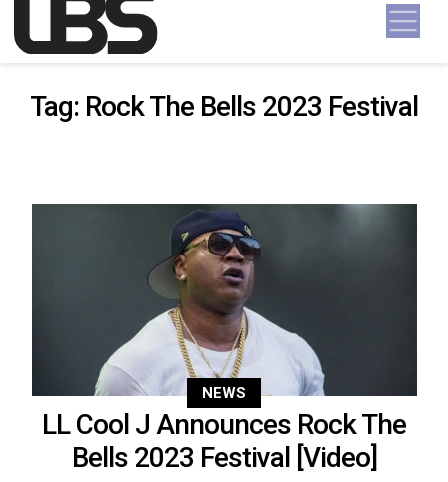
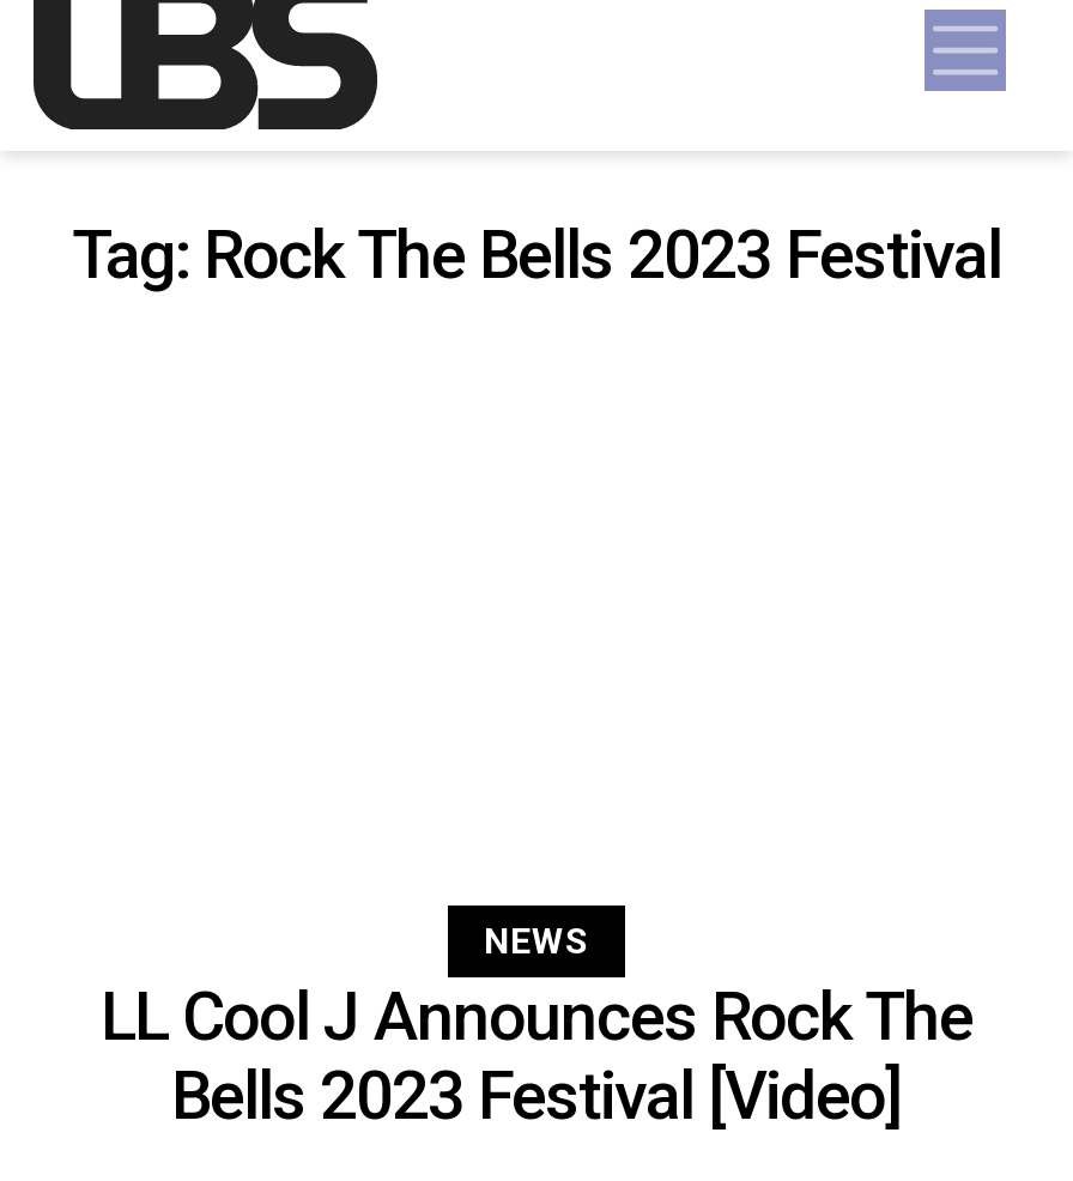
- [image]
